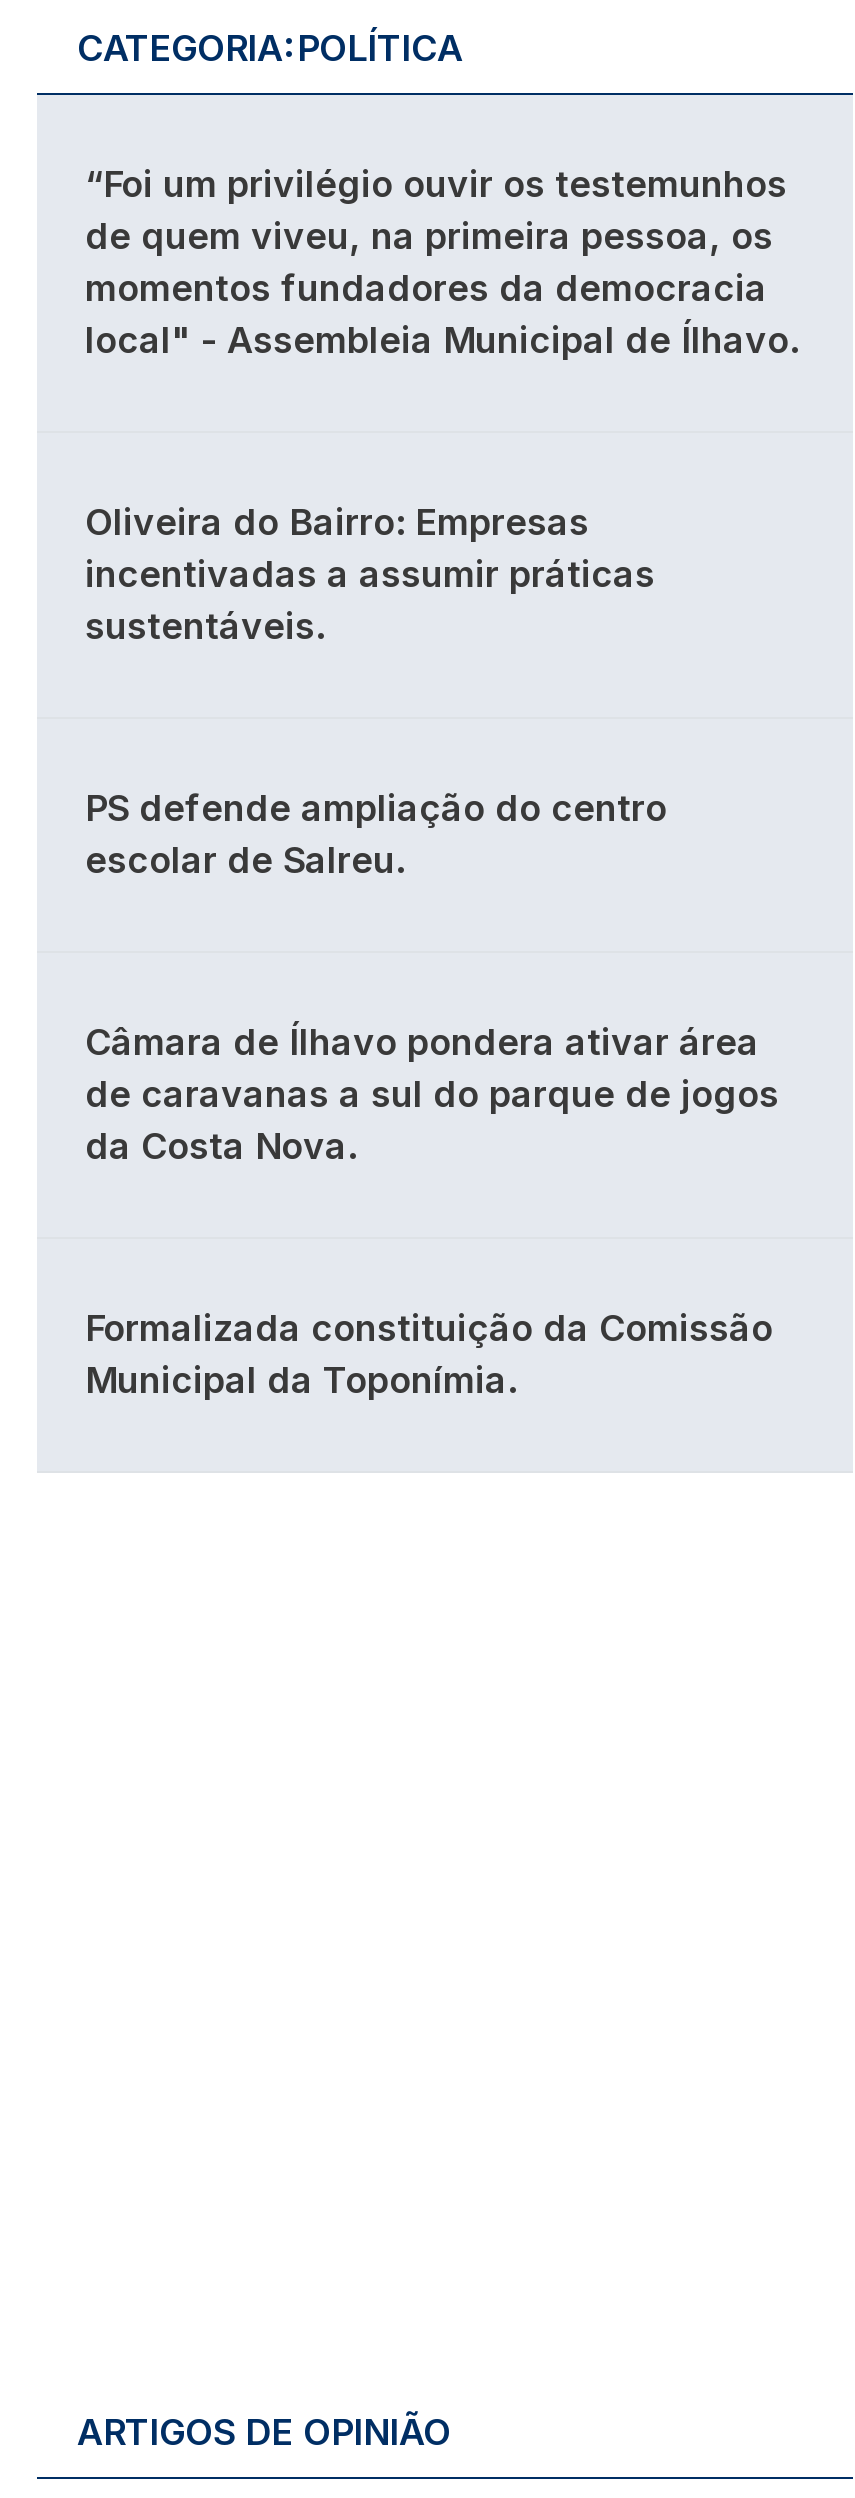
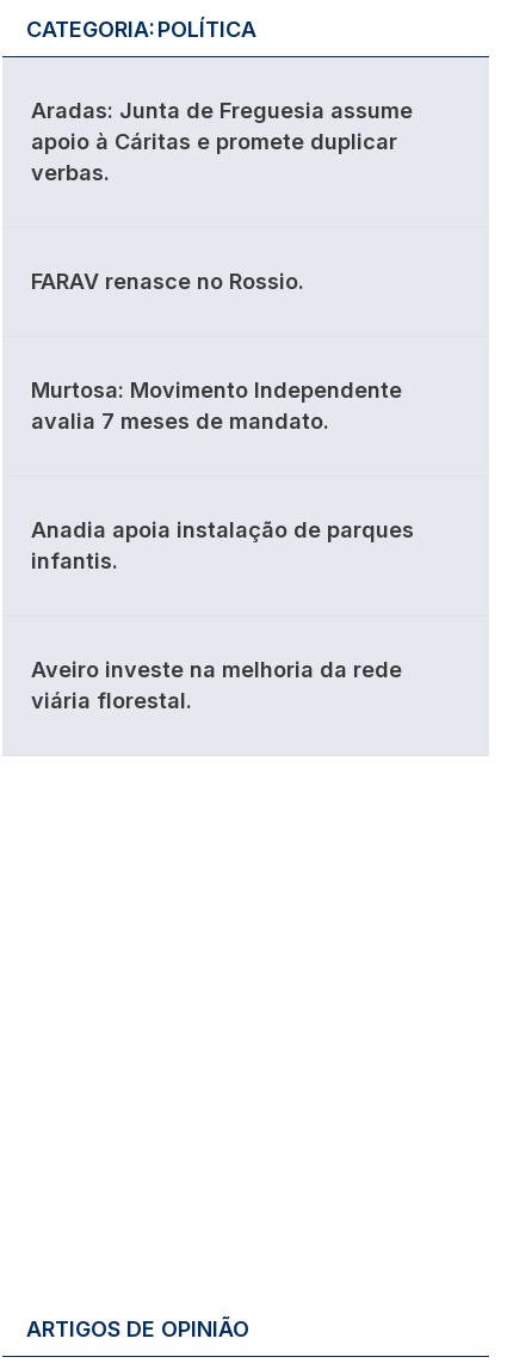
- “Foi um privilégio ouvir os testemunhos
- de quem viveu, na primeira pessoa, os
- momentos fundadores da democracia
- local" - Assembleia Municipal de Ílhavo.
+ Aradas: Junta de Freguesia assume
+ apoio à Cáritas e promete duplicar
+ verbas.

- Oliveira do Bairro: Empresas
- incentivadas a assumir práticas
- sustentáveis.
+ FARAV renasce no Rossio.

- PS defende ampliação do centro
- escolar de Salreu.
+ Murtosa: Movimento Independente
+ avalia 7 meses de mandato.

- Câmara de Ílhavo pondera ativar área
- de caravanas a sul do parque de jogos
- da Costa Nova.
+ Anadia apoia instalação de parques
+ infantis.

- Formalizada constituição da Comissão
- Municipal da Toponímia.
+ Aveiro investe na melhoria da rede
+ viária florestal.
